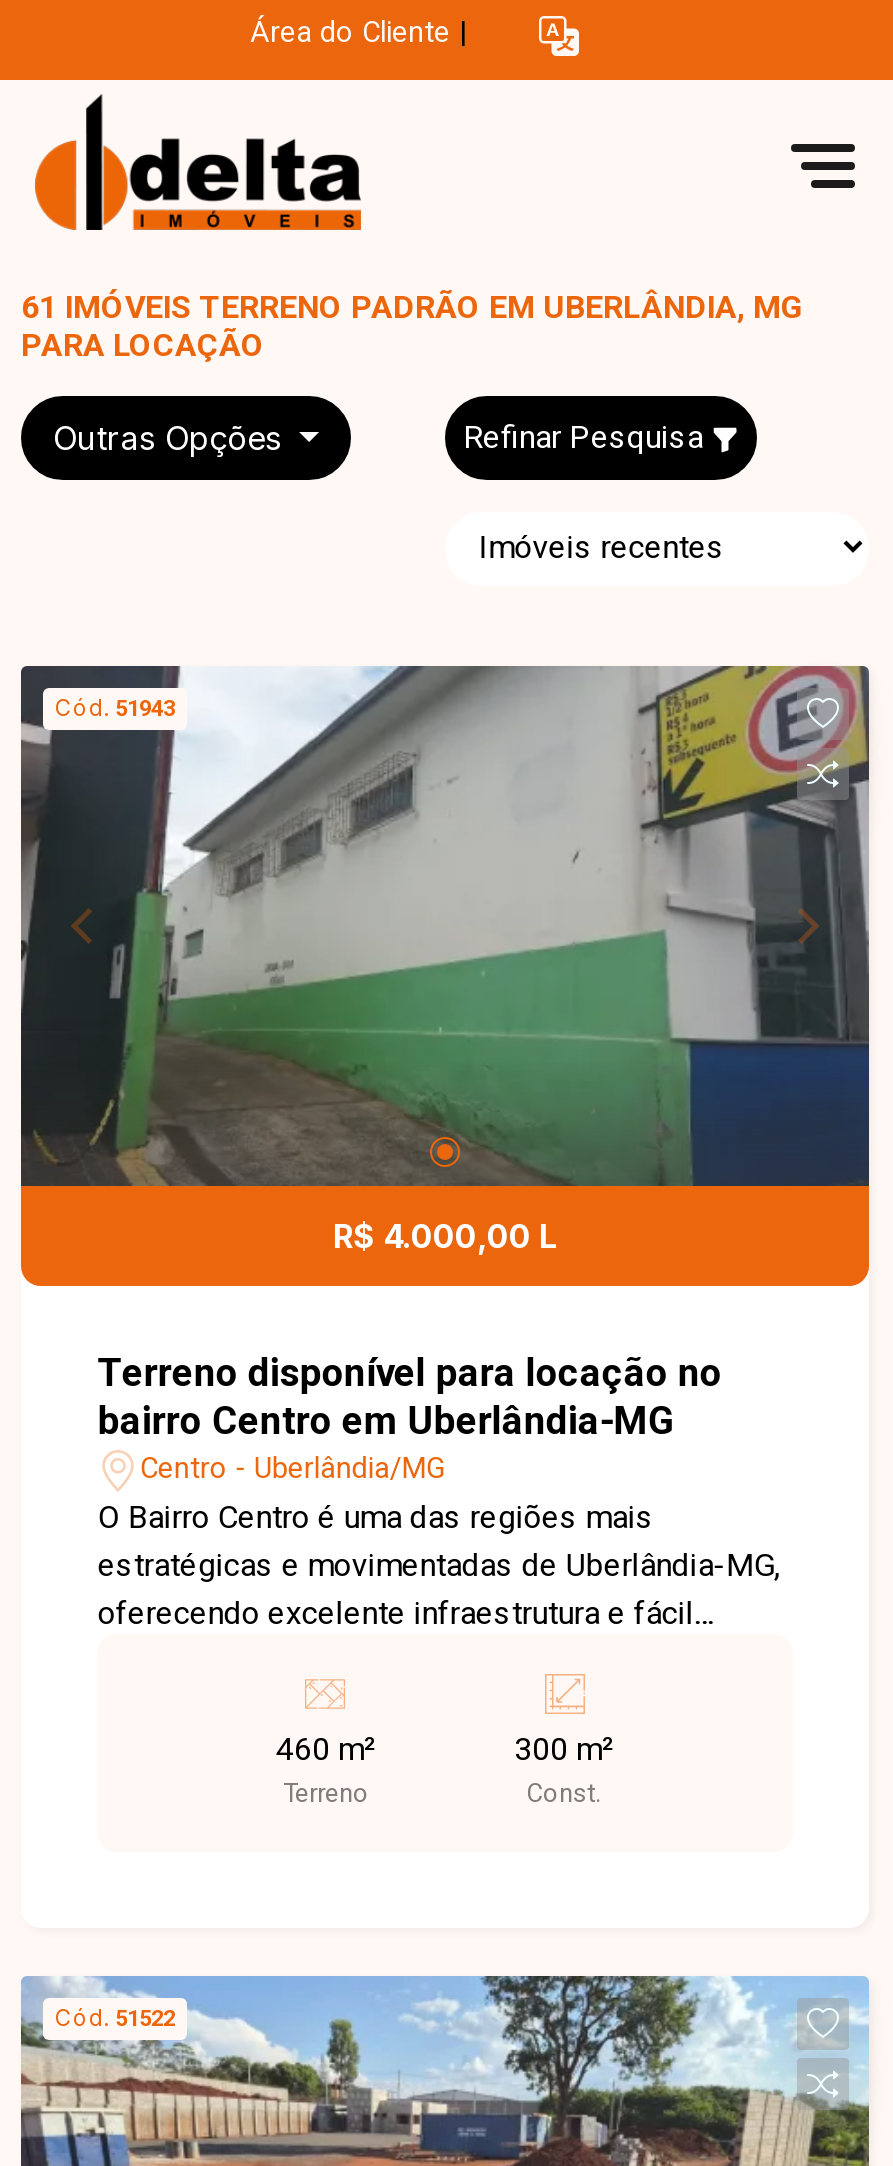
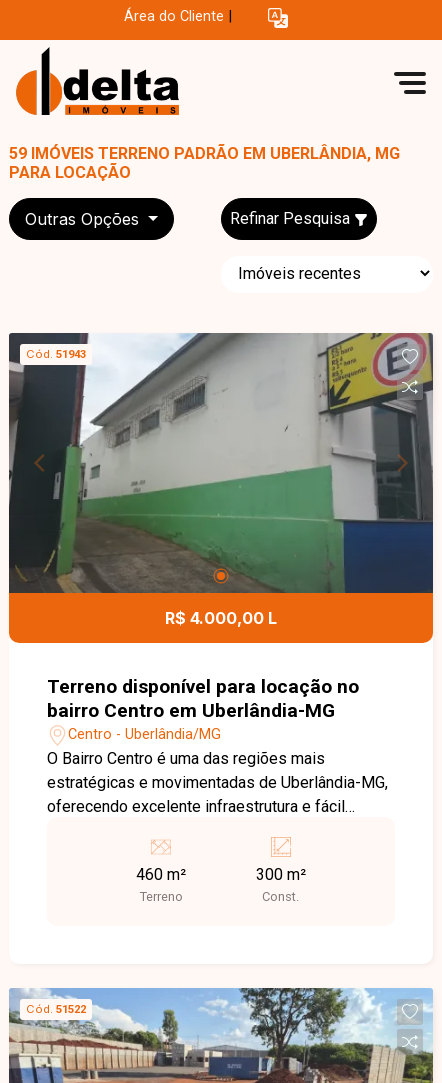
- 61 IMÓVEIS TERRENO PADRÃO EM UBERLÂNDIA, MG
+ 59 IMÓVEIS TERRENO PADRÃO EM UBERLÂNDIA, MG
